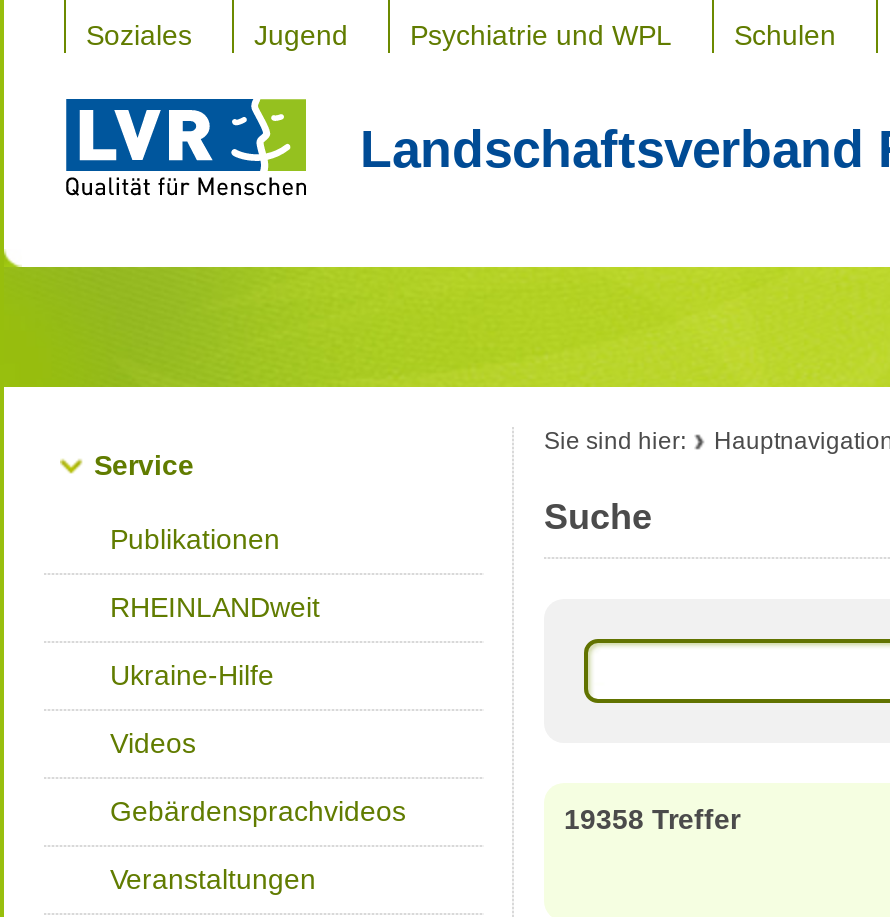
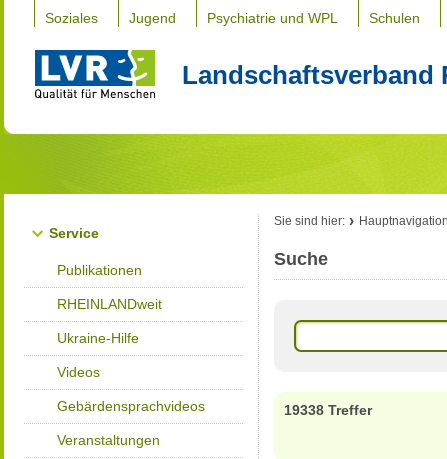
- 19358 Treffer
+ 19338 Treffer
